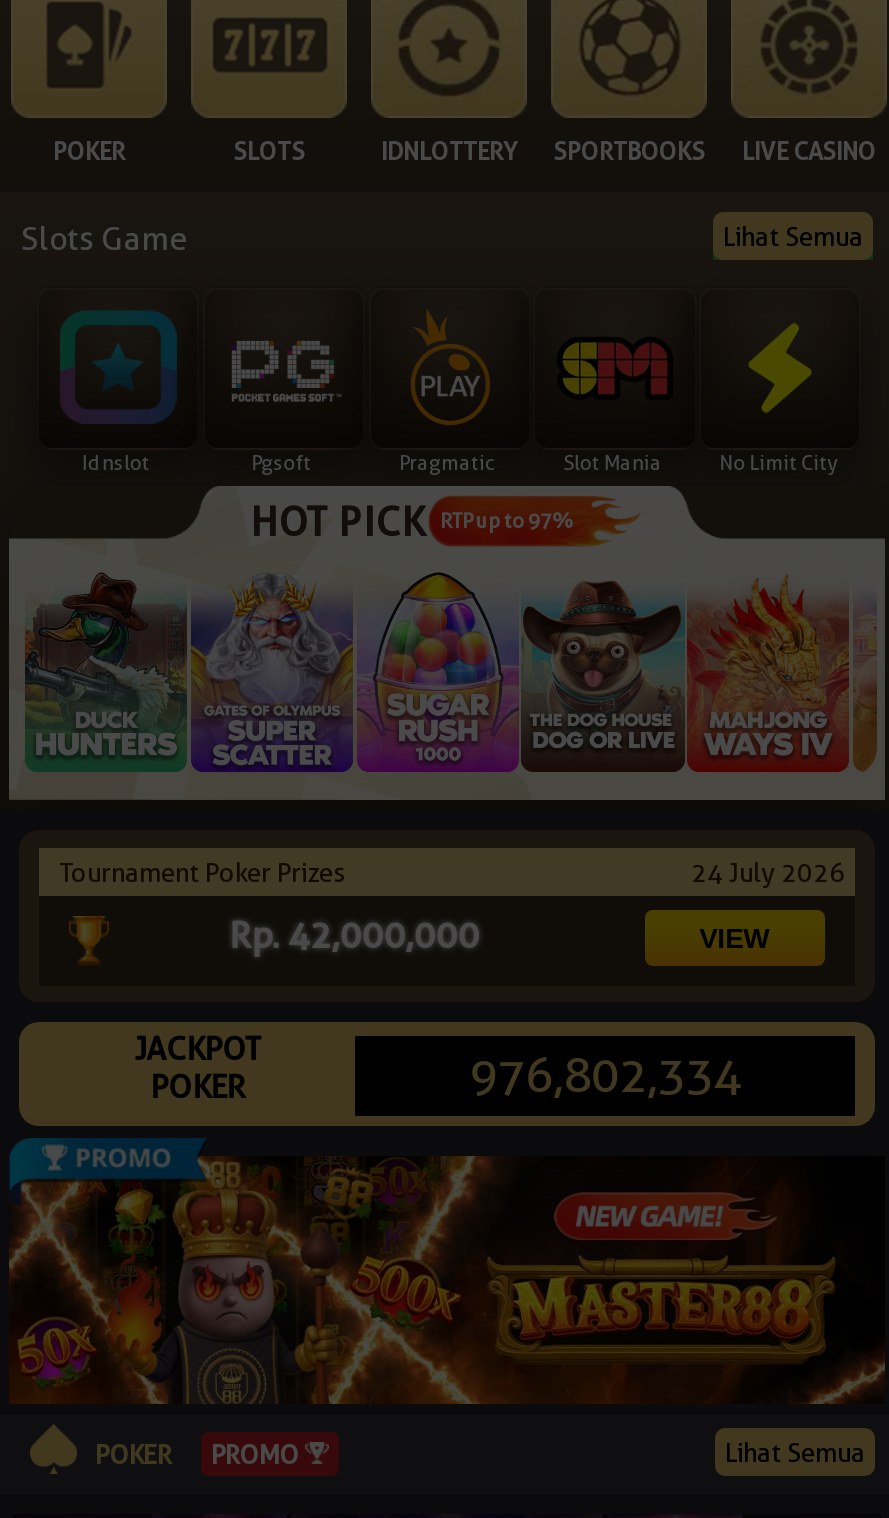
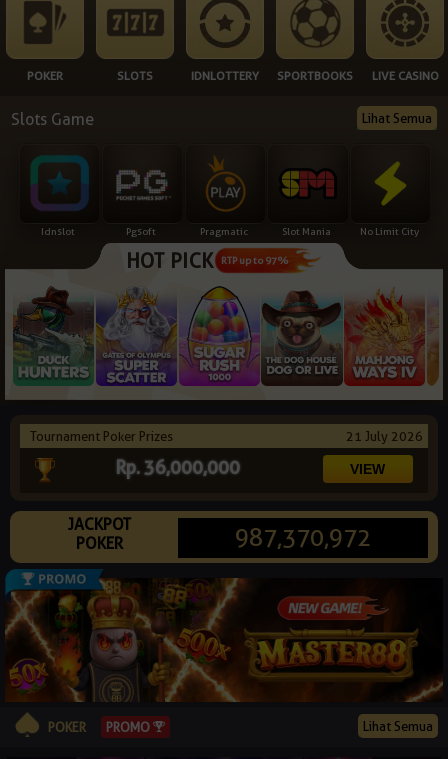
- 24 July 2026
+ 21 July 2026

- Rp. 42,000,000
+ Rp. 36,000,000

- 976,802,334
+ 987,370,972
